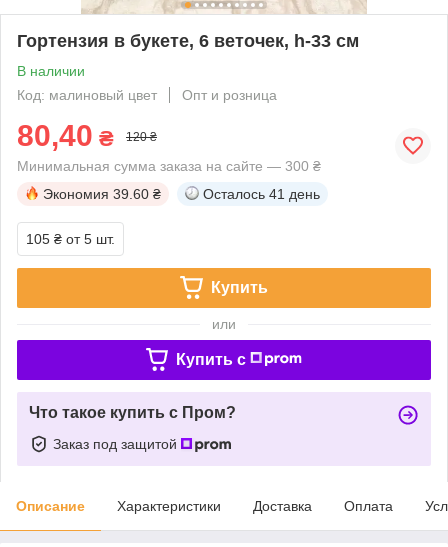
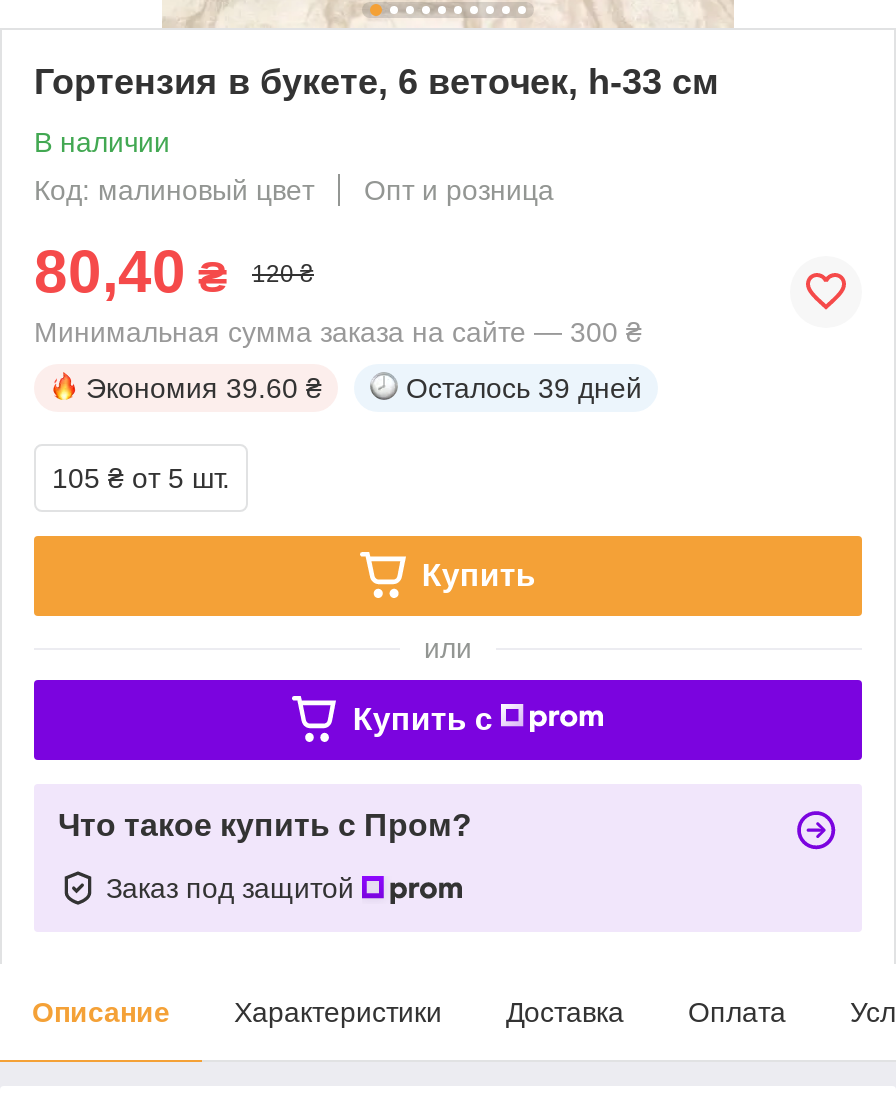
- Осталось 41 день
+ Осталось 39 дней
